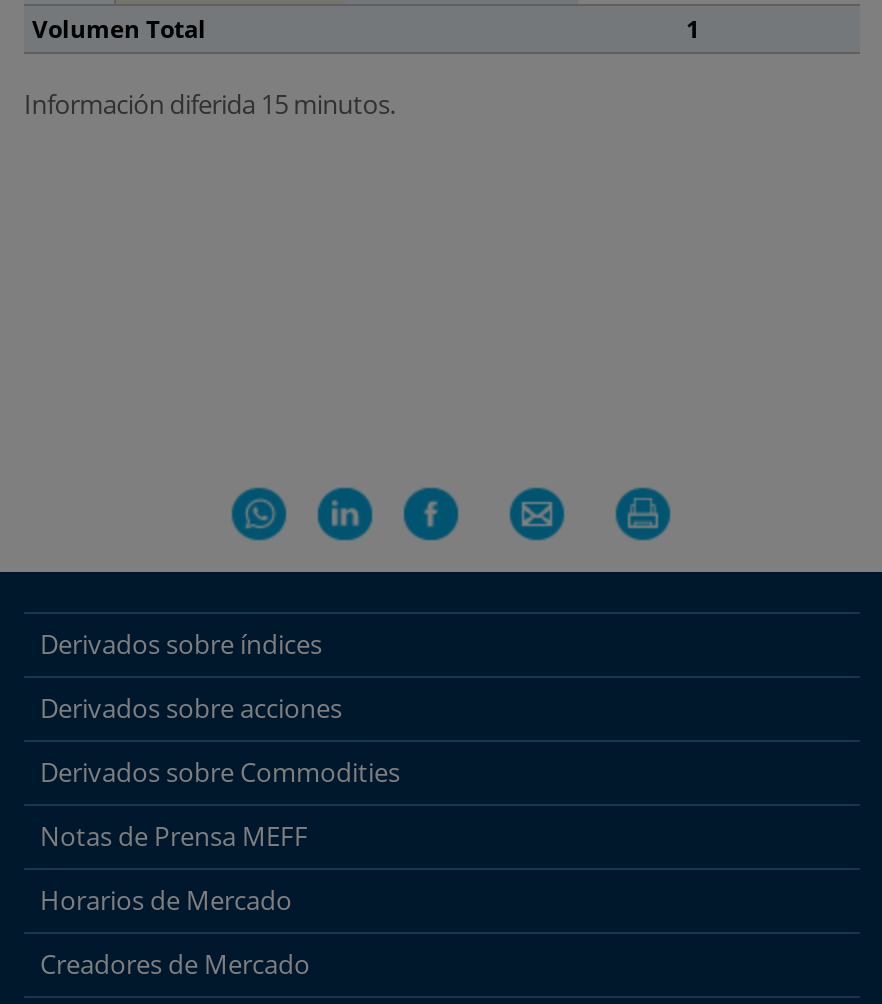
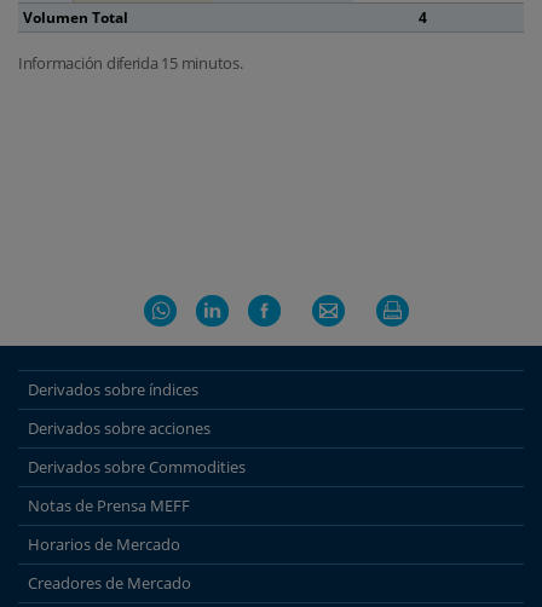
- 1
+ 4
